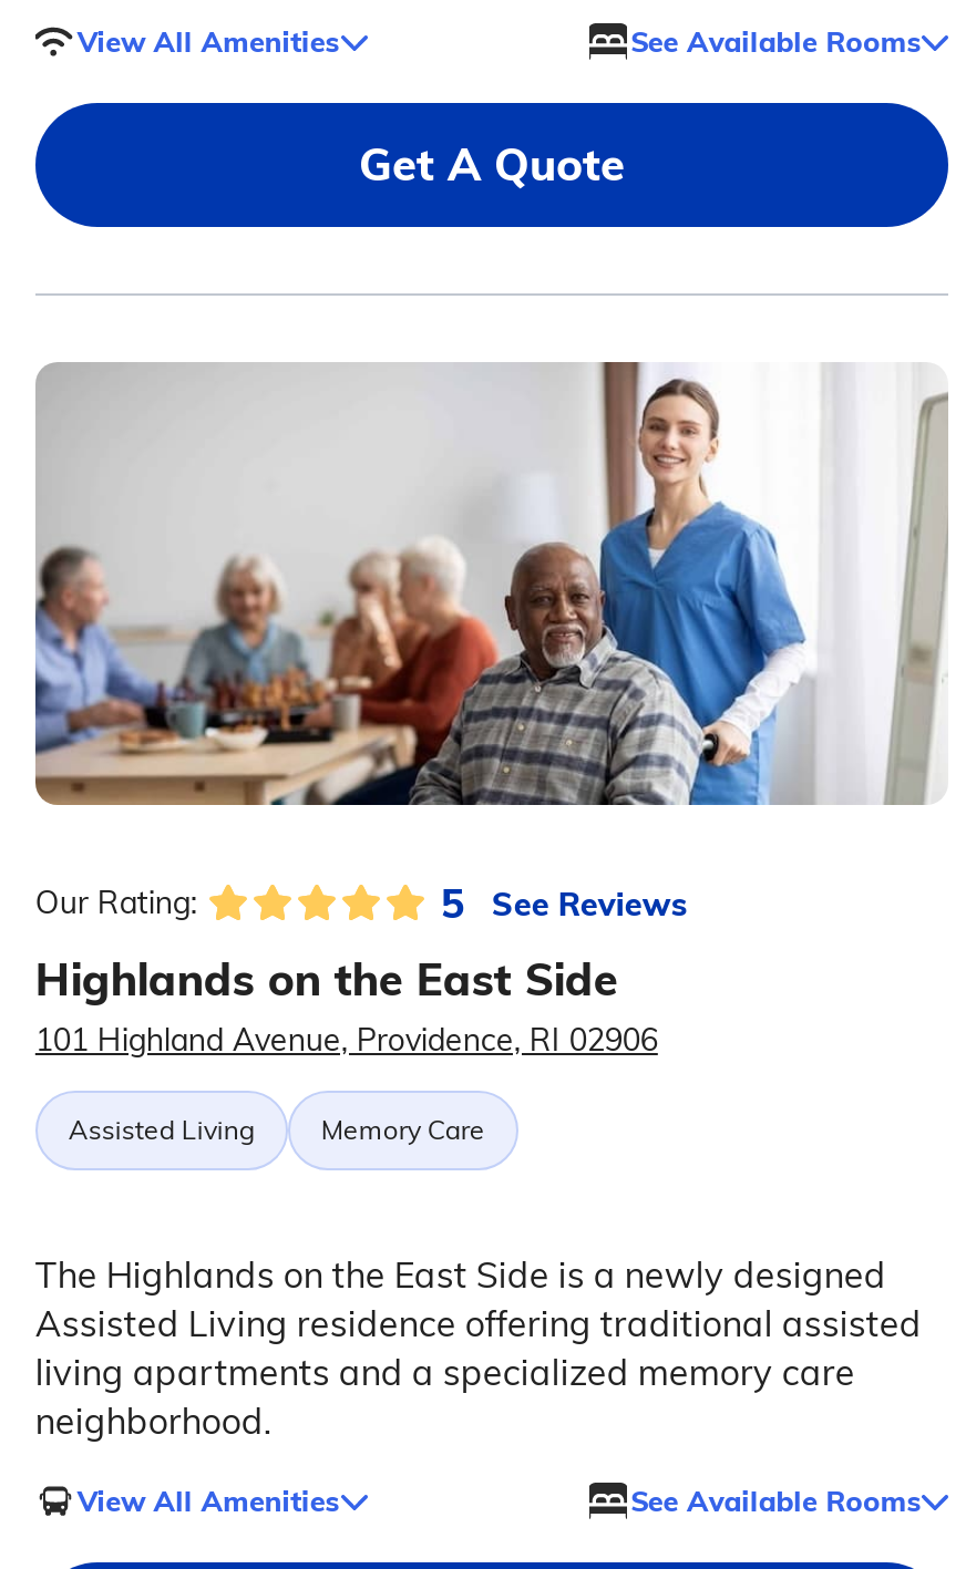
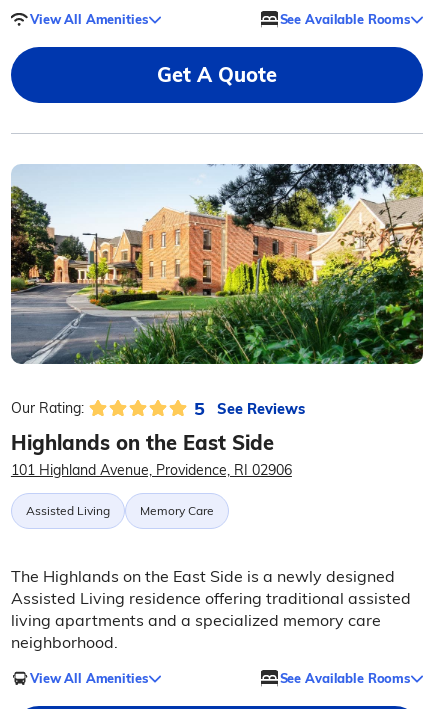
- [image]
+ [image]
